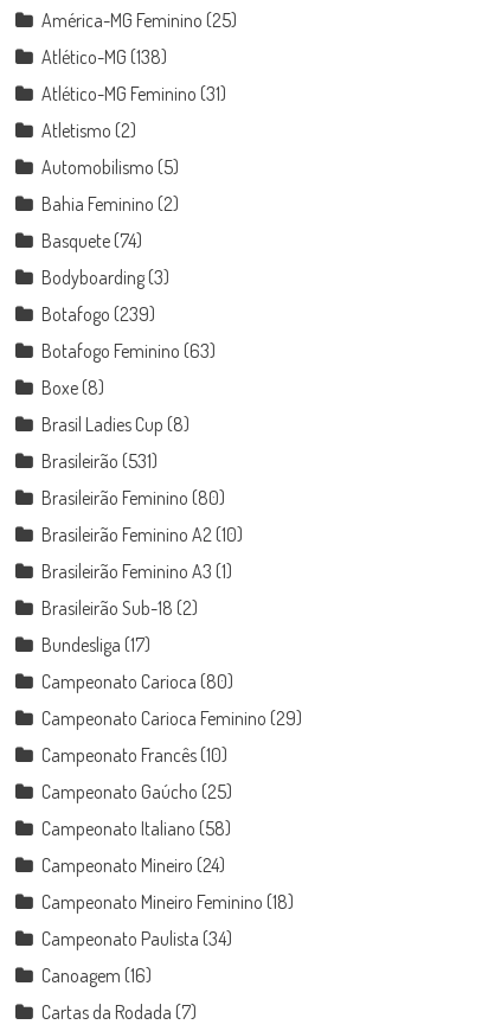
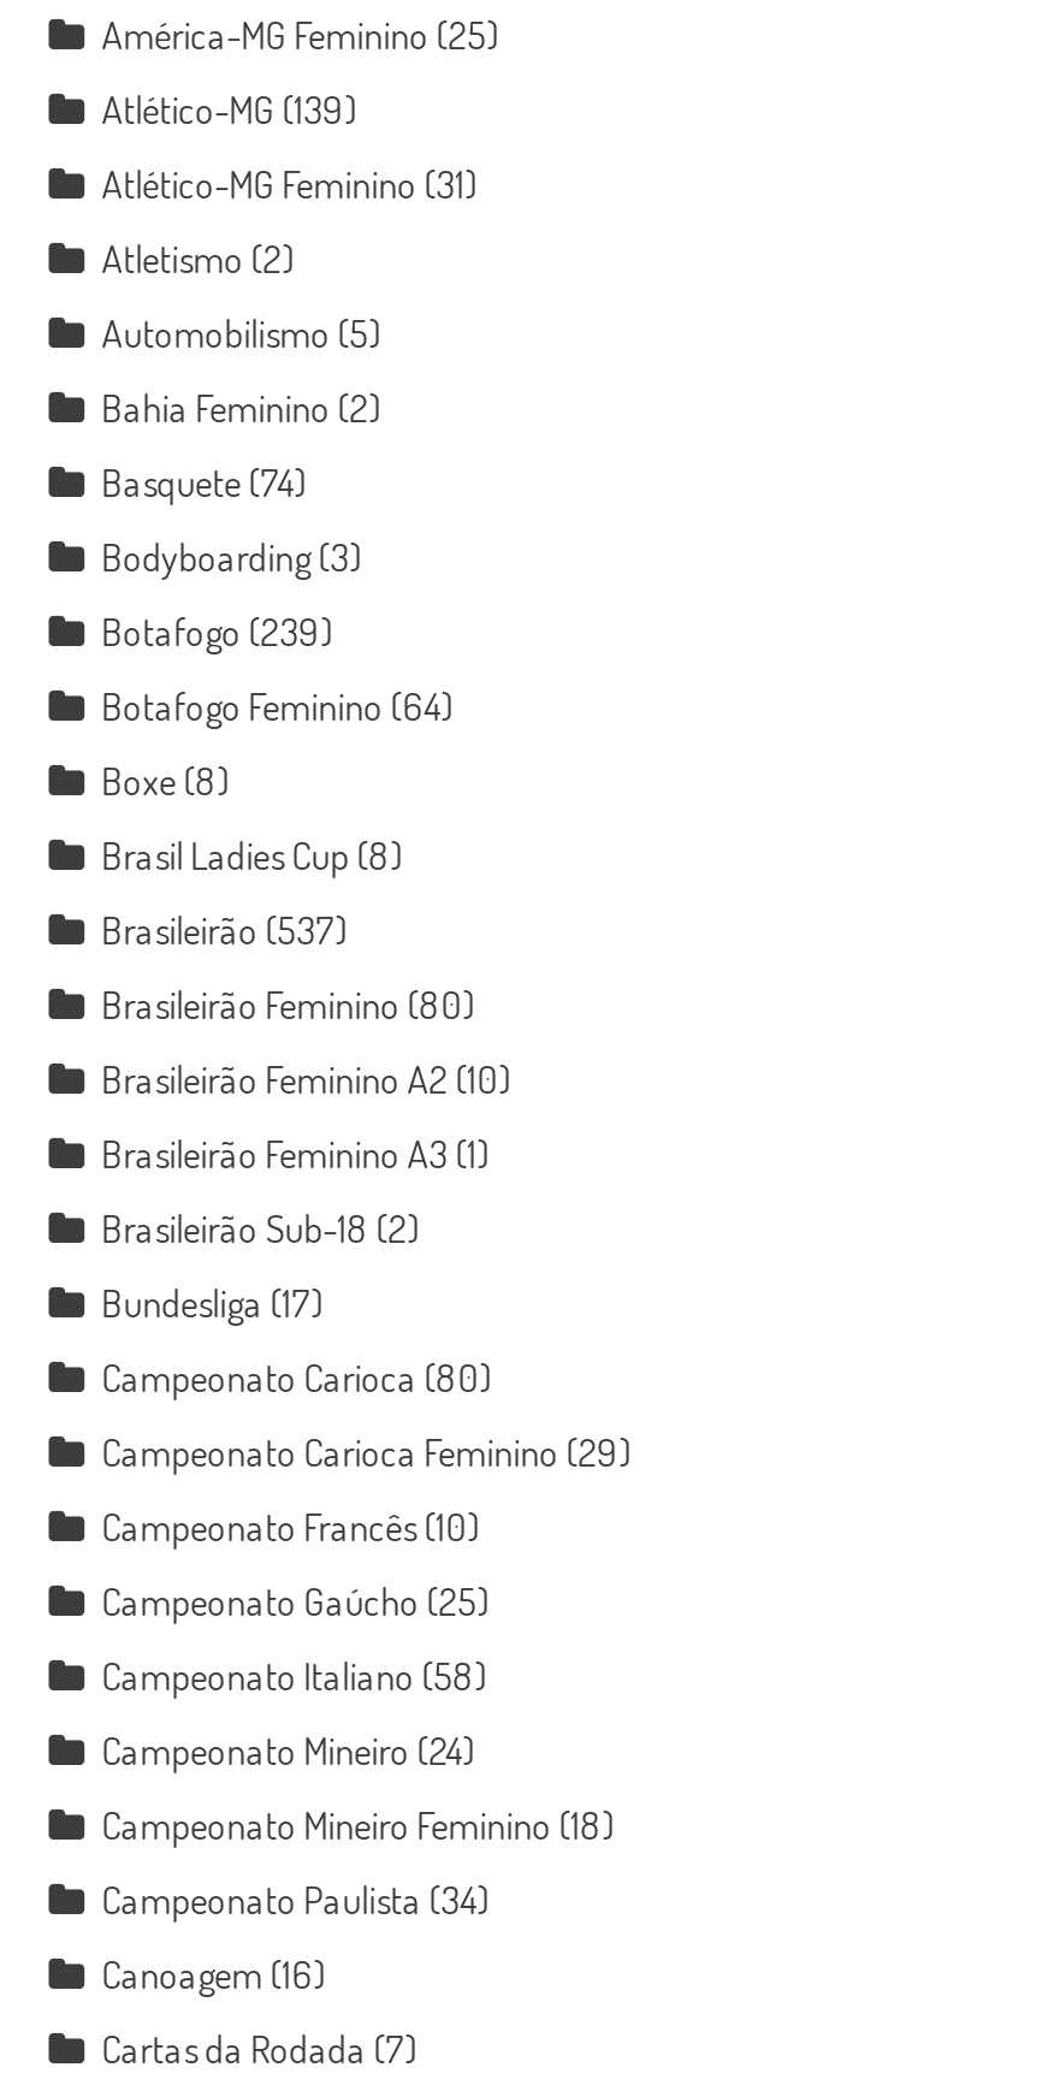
- Atlético-MG (138)
+ Atlético-MG (139)

- Botafogo Feminino (63)
+ Botafogo Feminino (64)

- Brasileirão (531)
+ Brasileirão (537)
